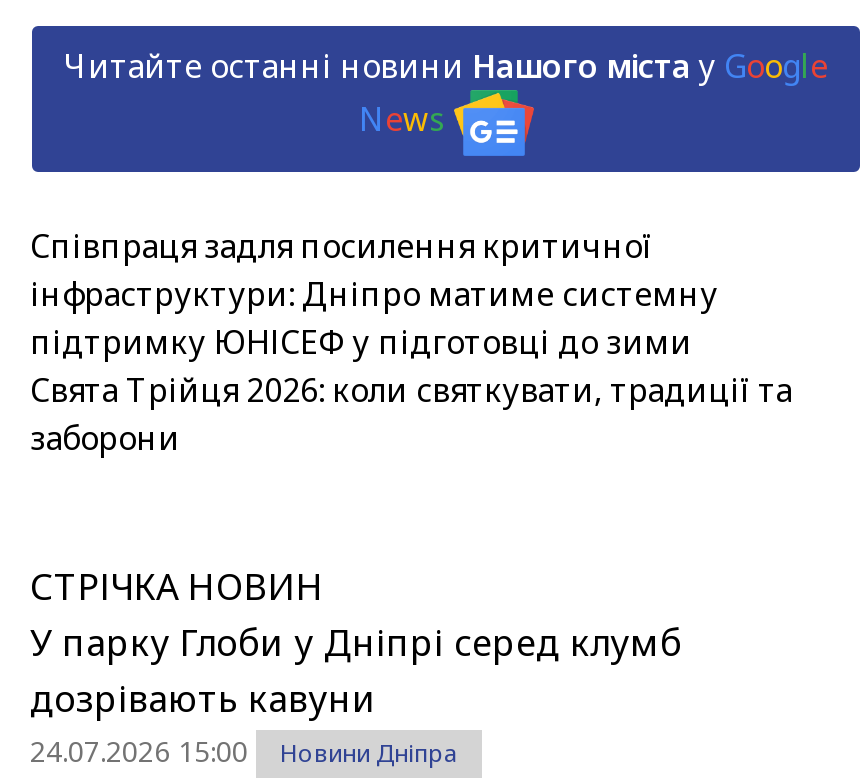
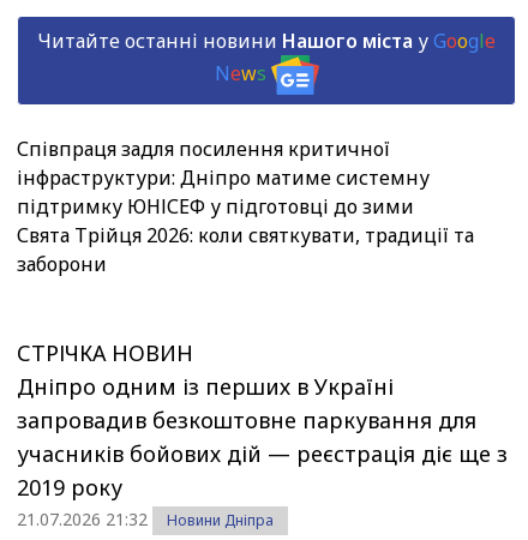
- У парку Глоби у Дніпрі серед клумб
- дозрівають кавуни
- 24.07.2026 15:00
+ Дніпро одним із перших в Україні
+ запровадив безкоштовне паркування для
+ учасників бойових дій — реєстрація діє ще з
+ 2019 року
+ 21.07.2026 21:32
